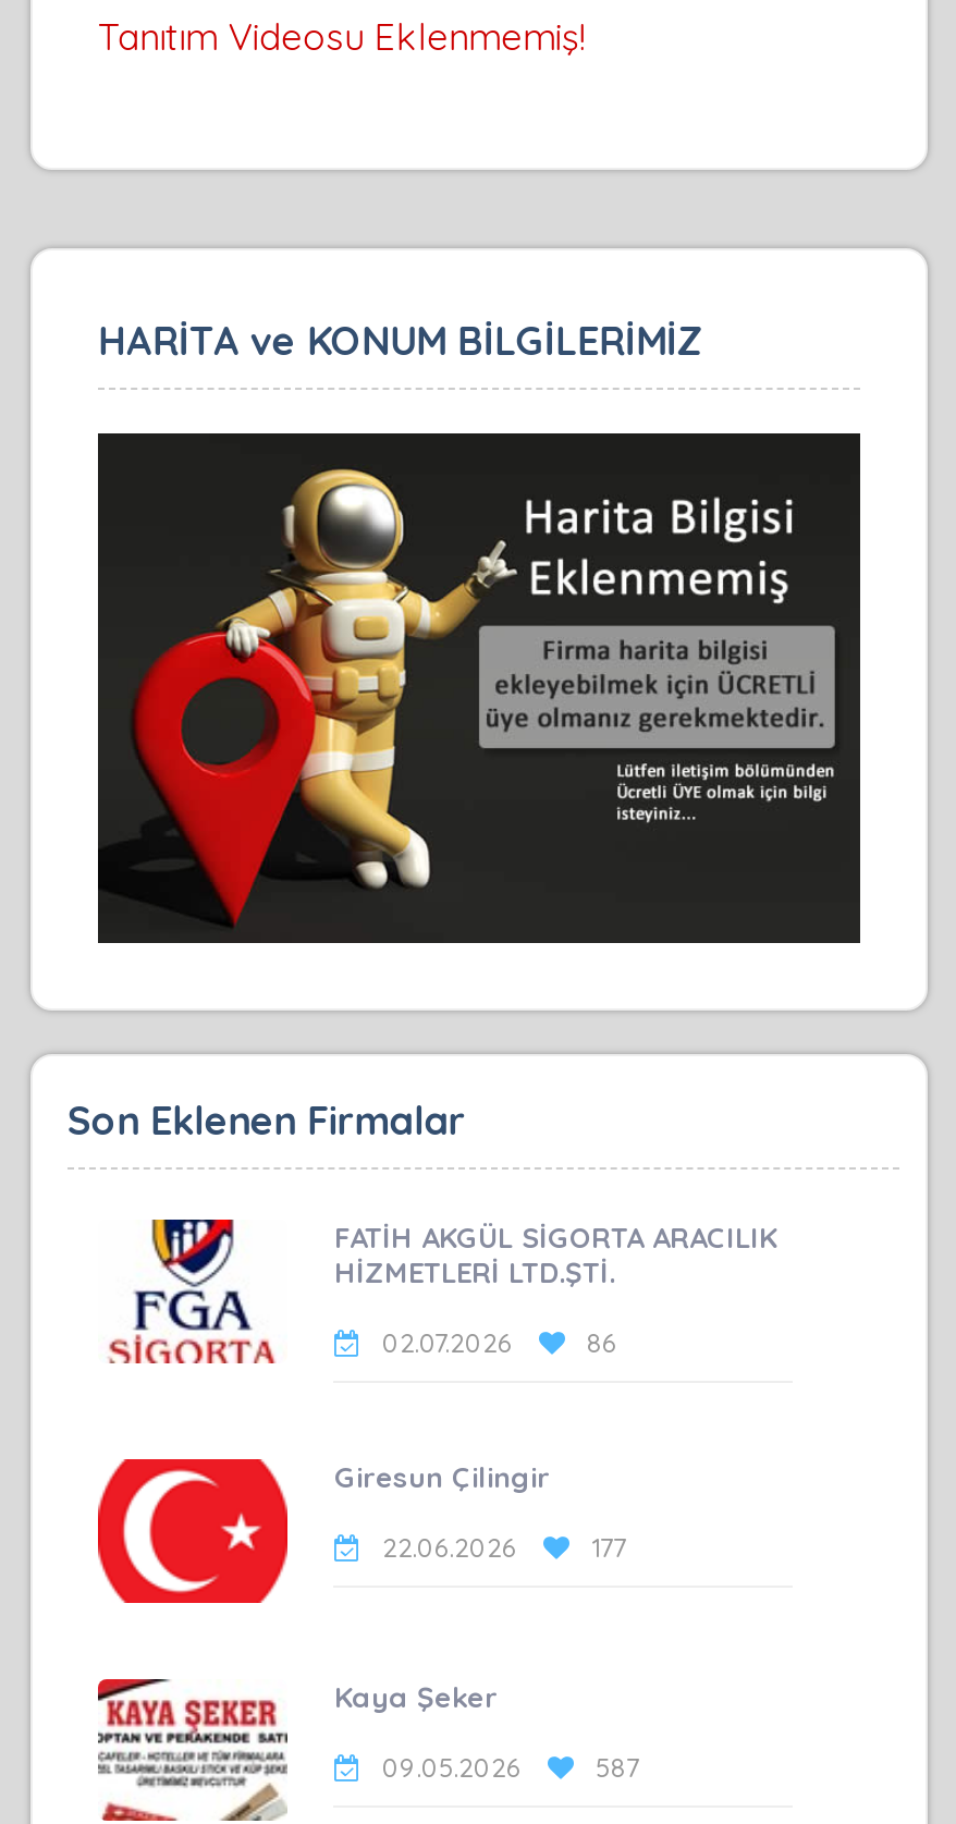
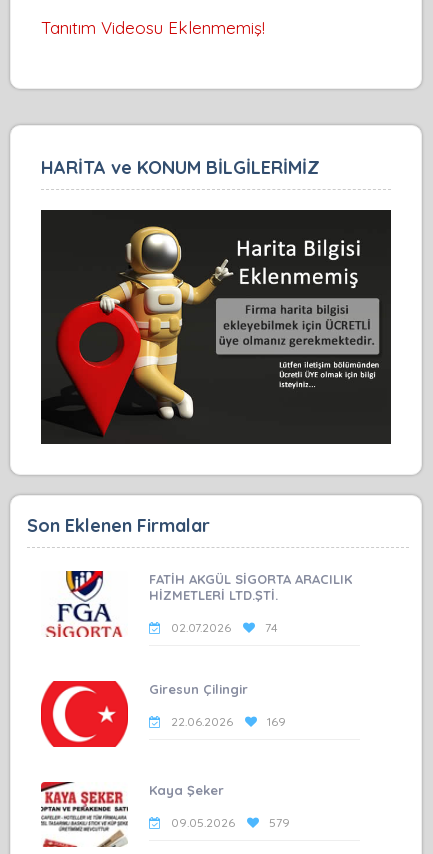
- 02.07.2026 86
+ 02.07.2026 74

- 22.06.2026 177
+ 22.06.2026 169

- 09.05.2026 587
+ 09.05.2026 579
